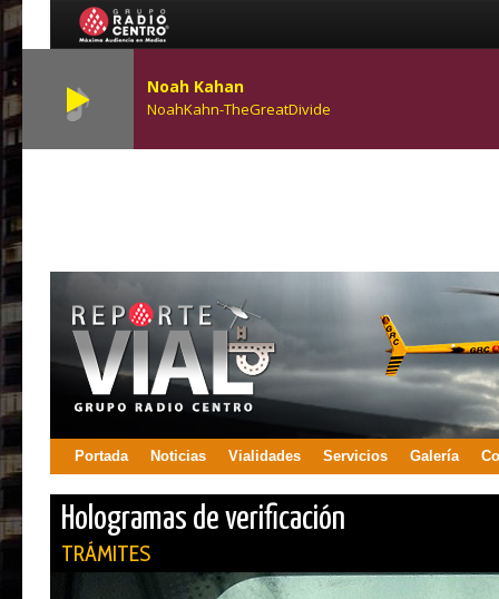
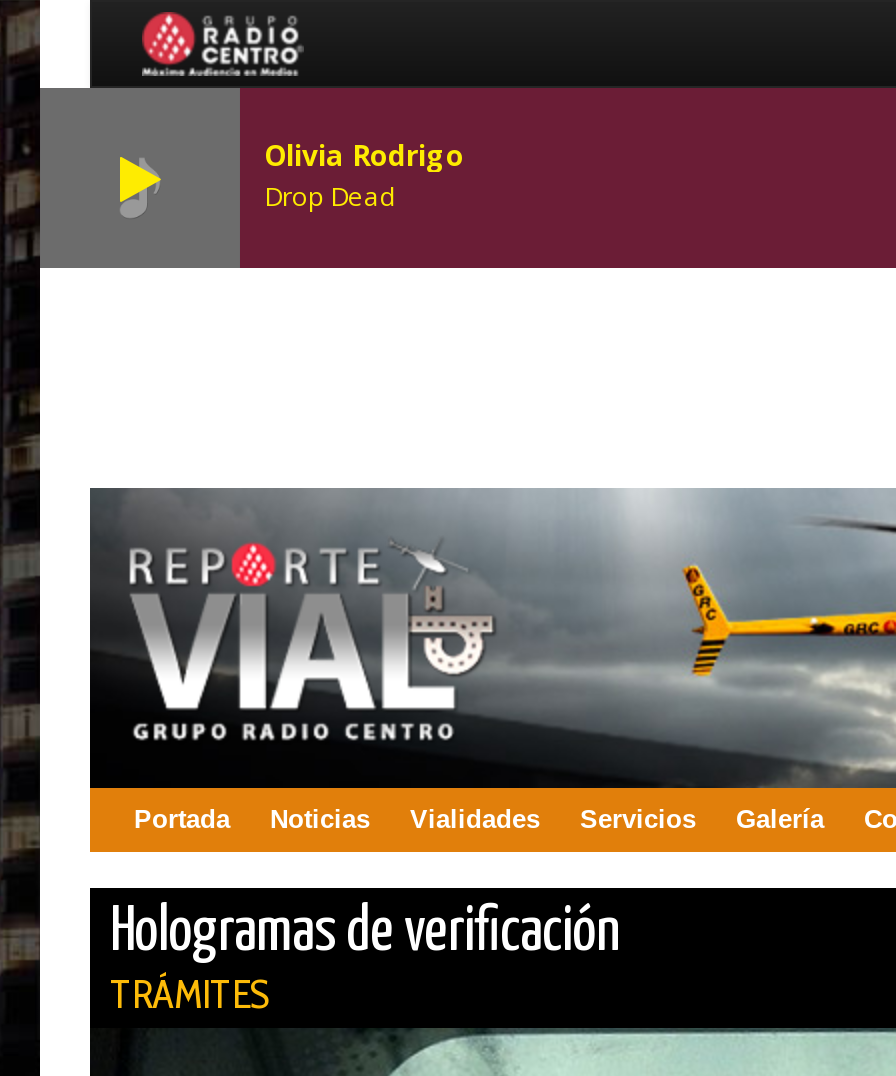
- Noah Kahan
- NoahKahn-TheGreatDivide
+ Olivia Rodrigo
+ Drop Dead
